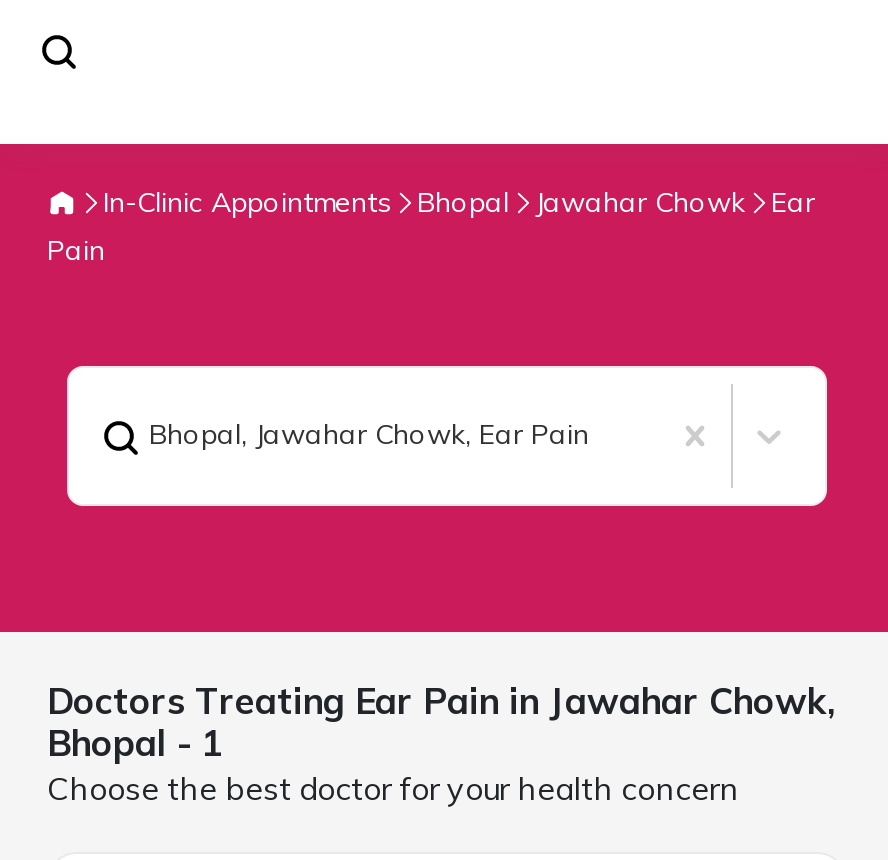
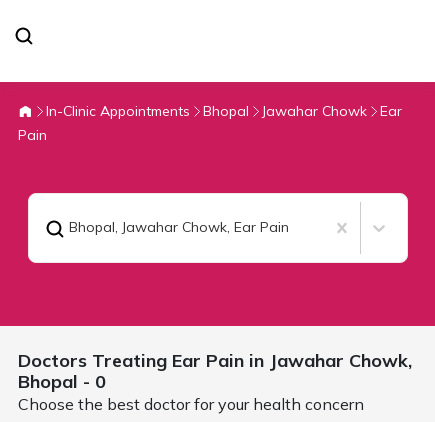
- Bhopal - 1
+ Bhopal - 0
